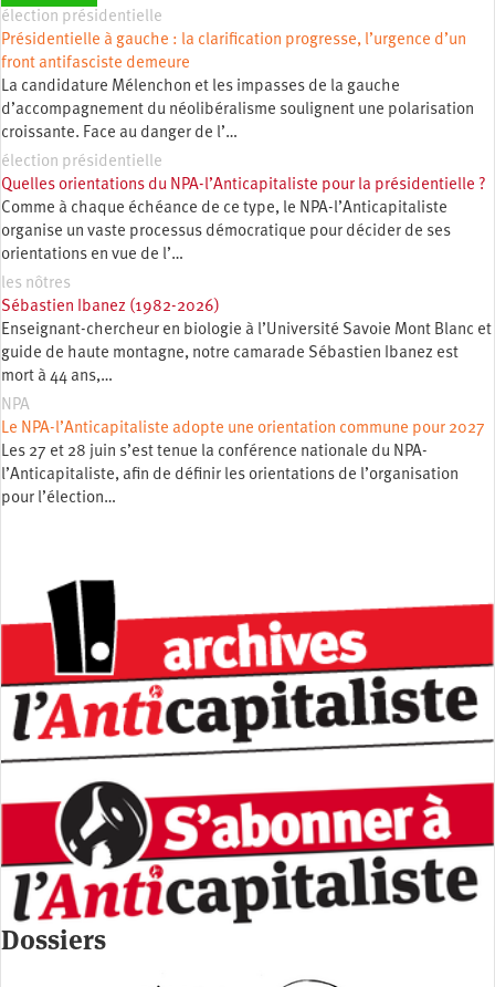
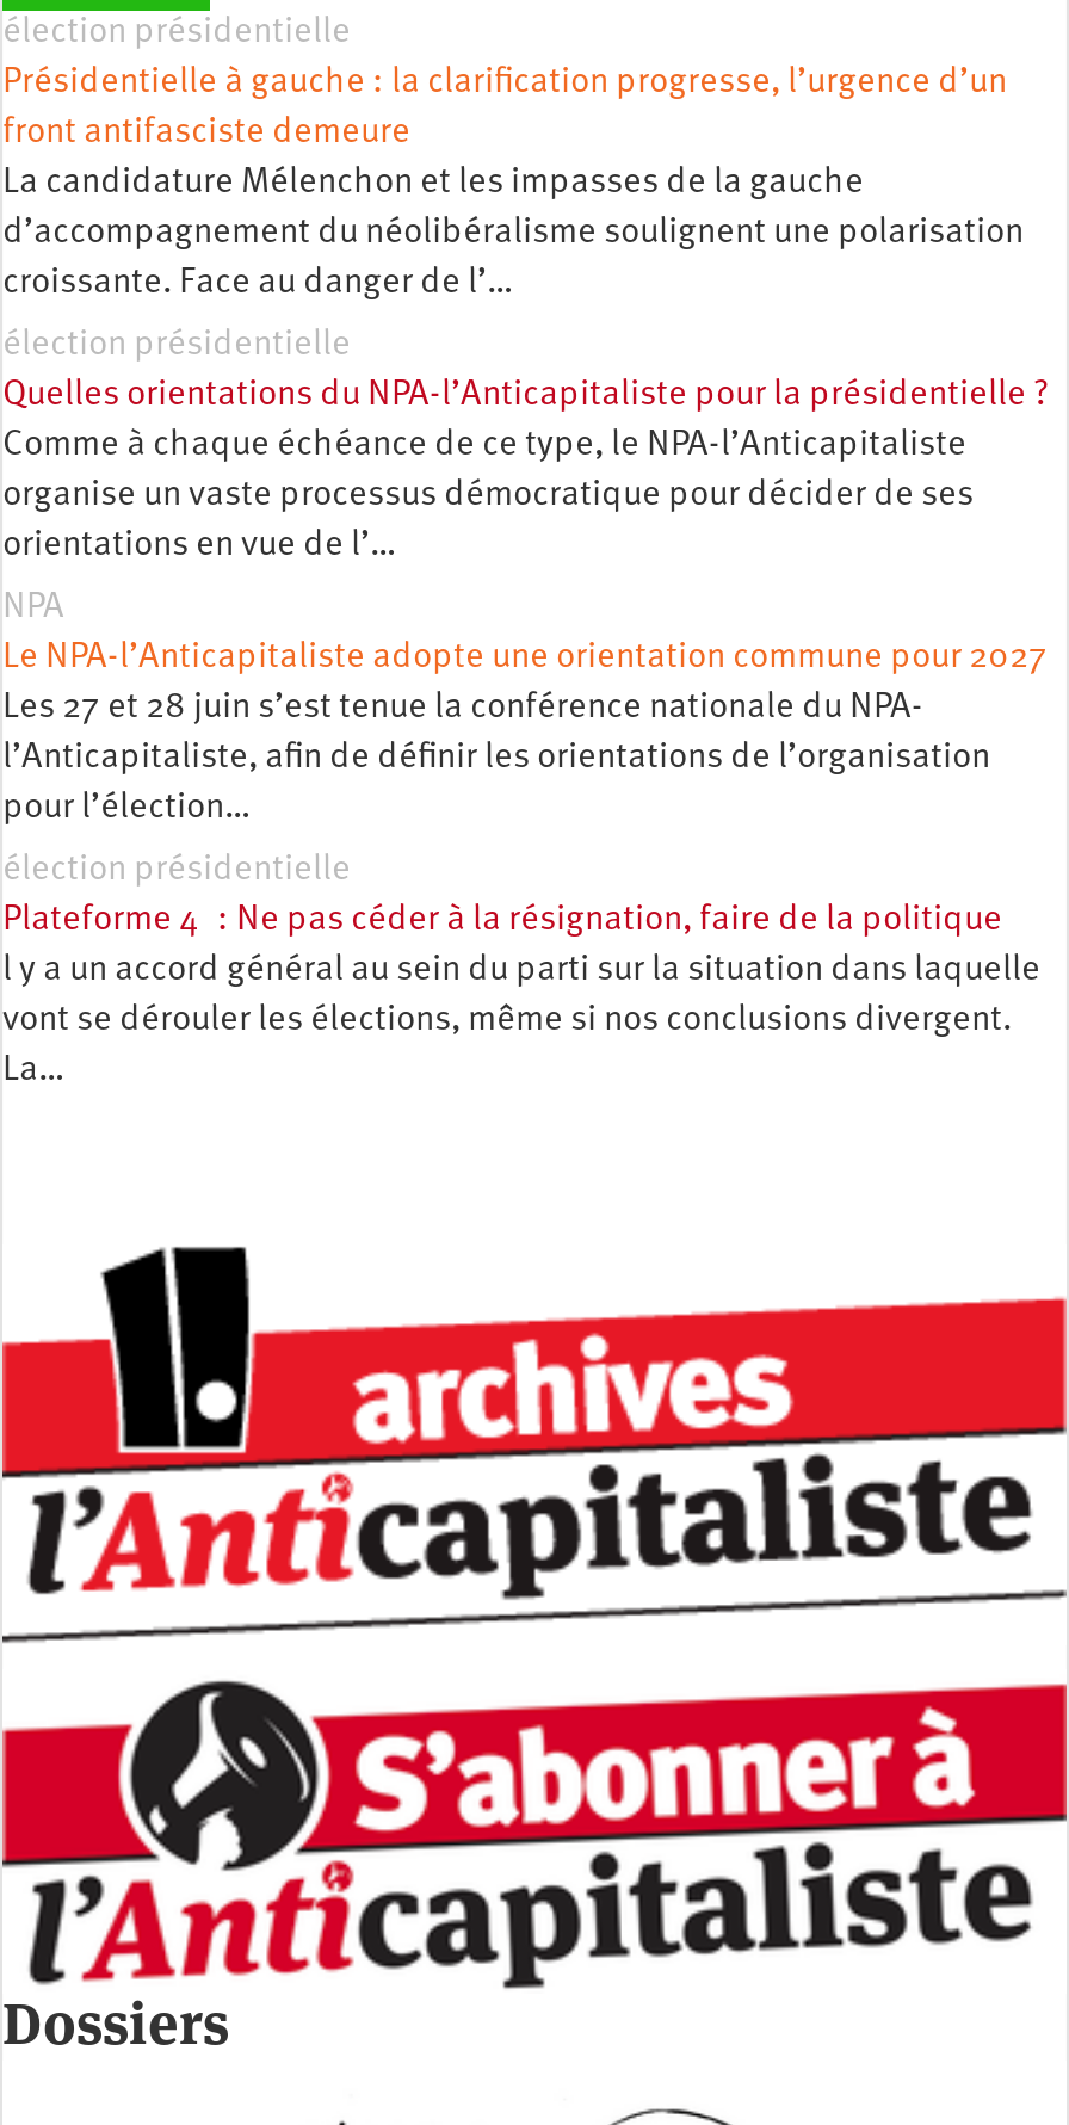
- les nôtres
- Sébastien Ibanez (1982-2026)
- Enseignant-chercheur en biologie à l’Université Savoie Mont Blanc et
- guide de haute montagne, notre camarade Sébastien Ibanez est
- mort à 44 ans,…

moved up: NPA | Le NPA-l’Anticapitaliste adopte une orientation commune pour 2027 | Les 27 et 28 juin s’est tenue la conférence nationale du NPA- | l’Anticapitaliste, afin de définir les orientations de l’organisation | pour l’élection…

+ élection présidentielle
+ Plateforme 4 : Ne pas céder à la résignation, faire de la politique
+ l y a un accord général au sein du parti sur la situation dans laquelle
+ vont se dérouler les élections, même si nos conclusions divergent.
+ La…
